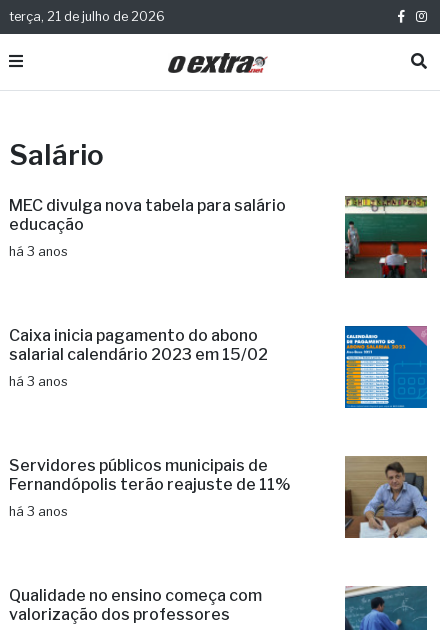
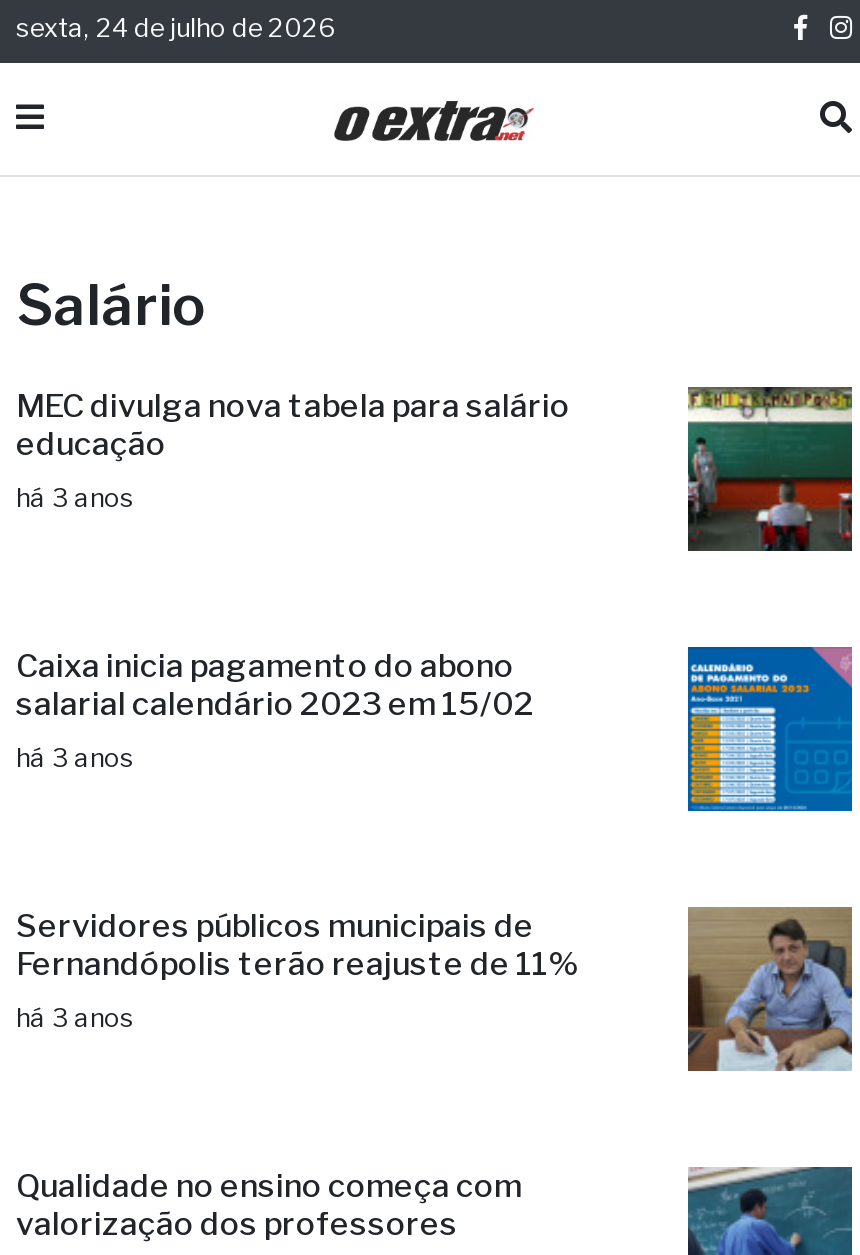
- terça, 21 de julho de 2026
+ sexta, 24 de julho de 2026
